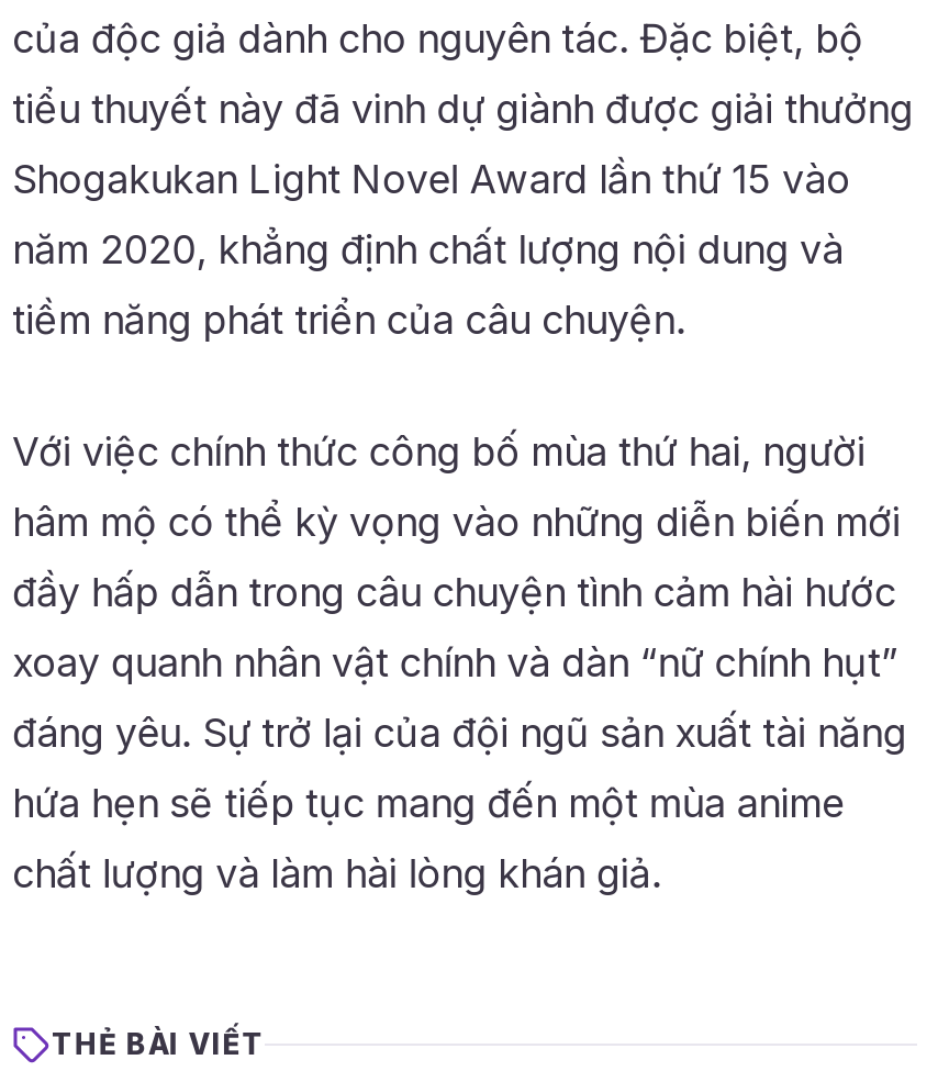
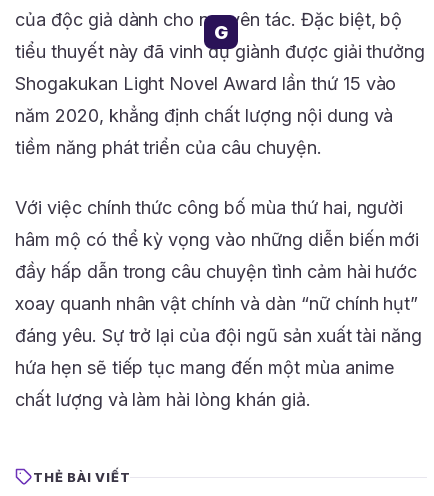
+ G
